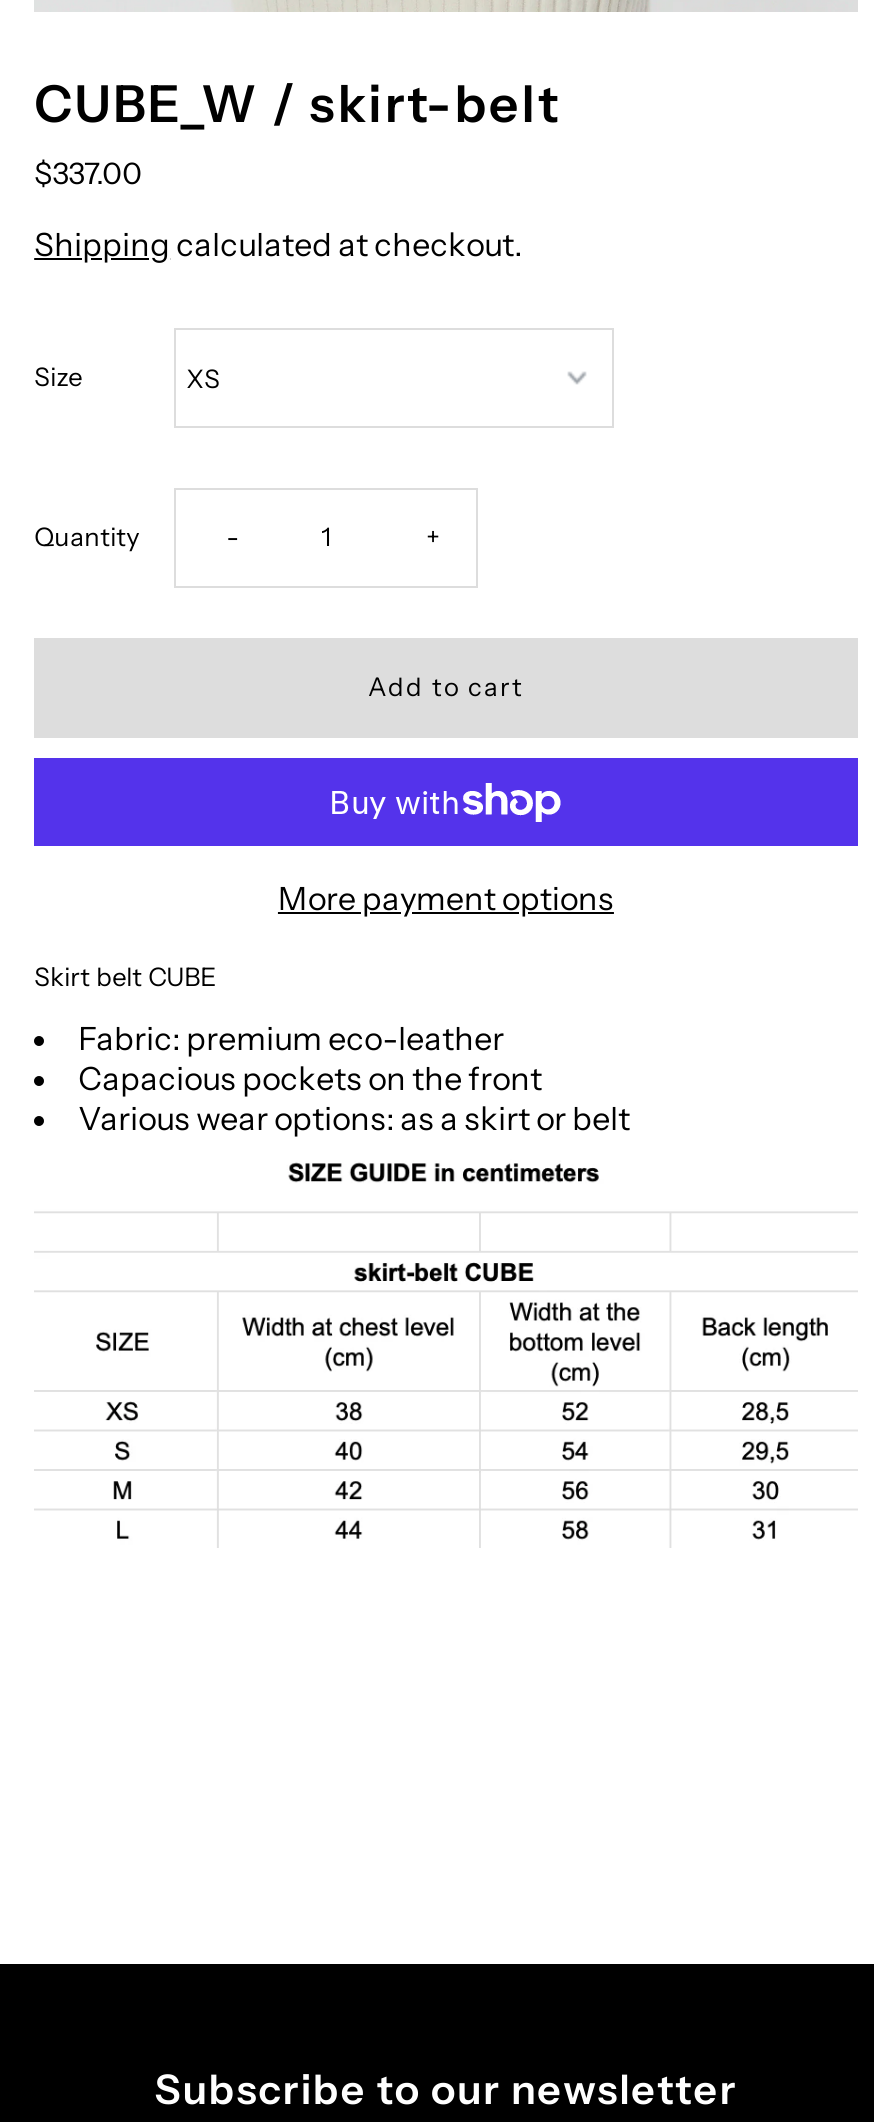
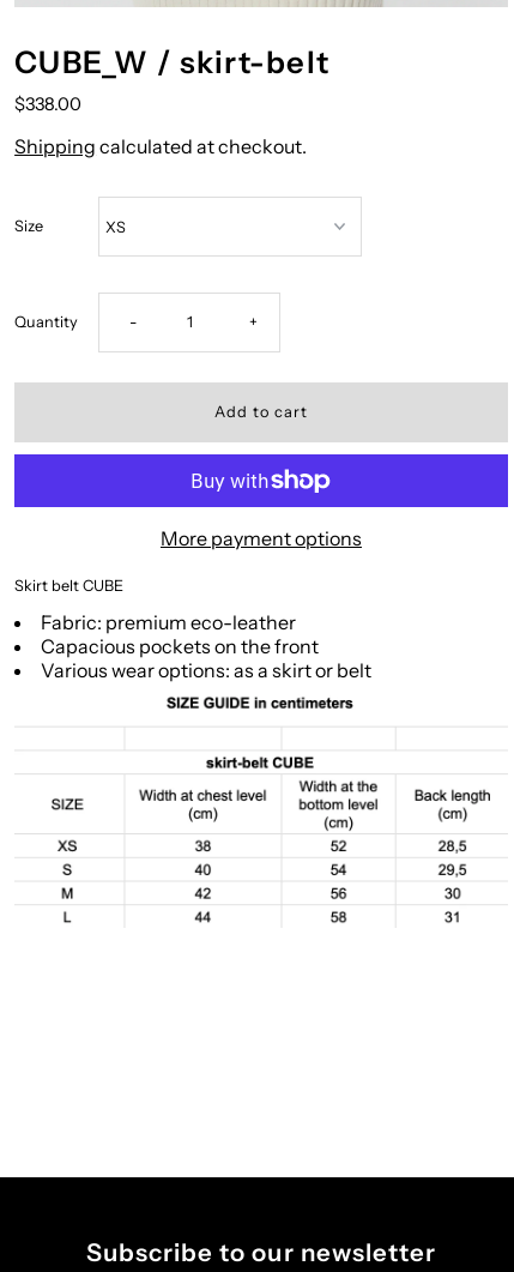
- $337.00
+ $338.00
